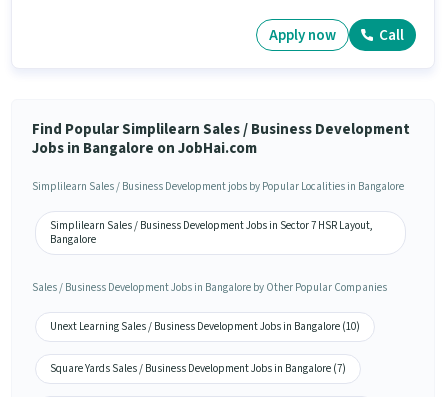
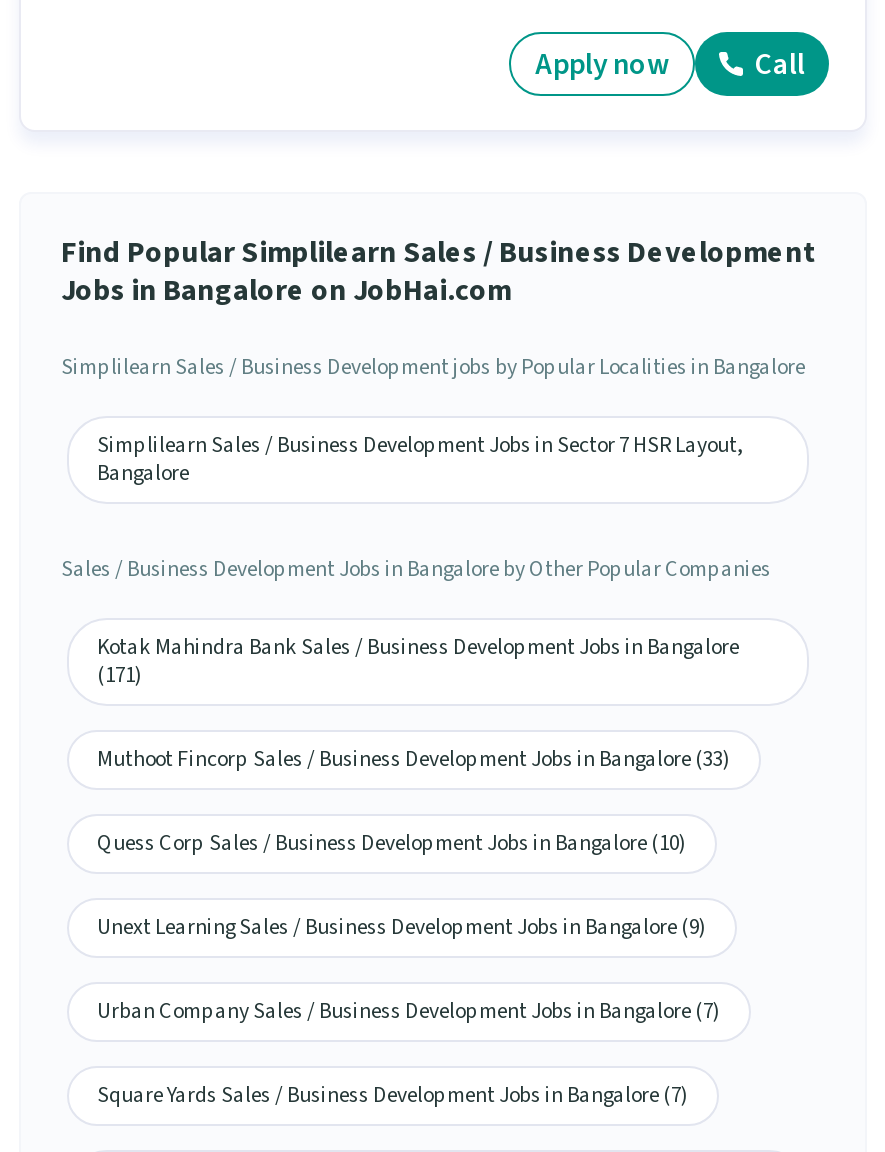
- Unext Learning Sales / Business Development Jobs in Bangalore (10)
+ Kotak Mahindra Bank Sales / Business Development Jobs in Bangalore
+ (171)
+ Muthoot Fincorp Sales / Business Development Jobs in Bangalore (33)
+ Quess Corp Sales / Business Development Jobs in Bangalore (10)
+ Unext Learning Sales / Business Development Jobs in Bangalore (9)
+ Urban Company Sales / Business Development Jobs in Bangalore (7)
